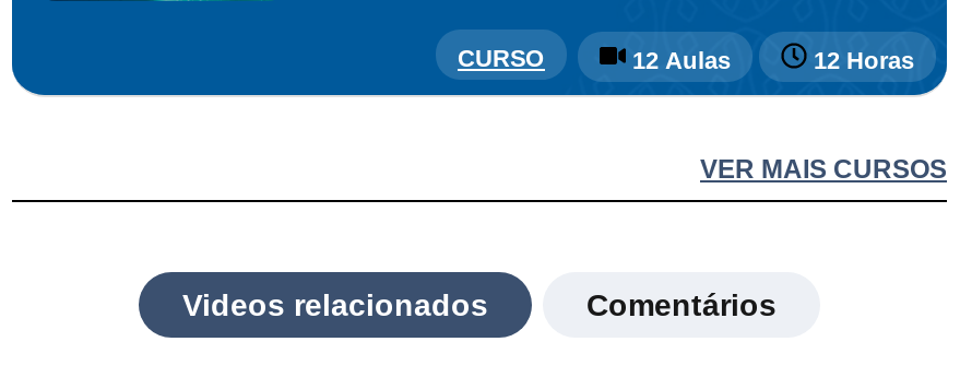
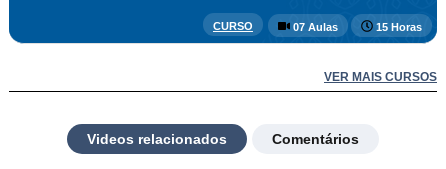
- 12 Aulas
+ 07 Aulas

- 12 Horas
+ 15 Horas
